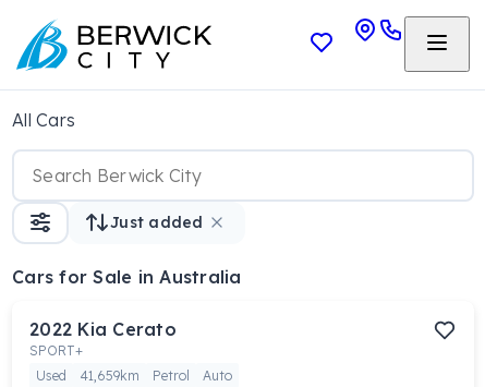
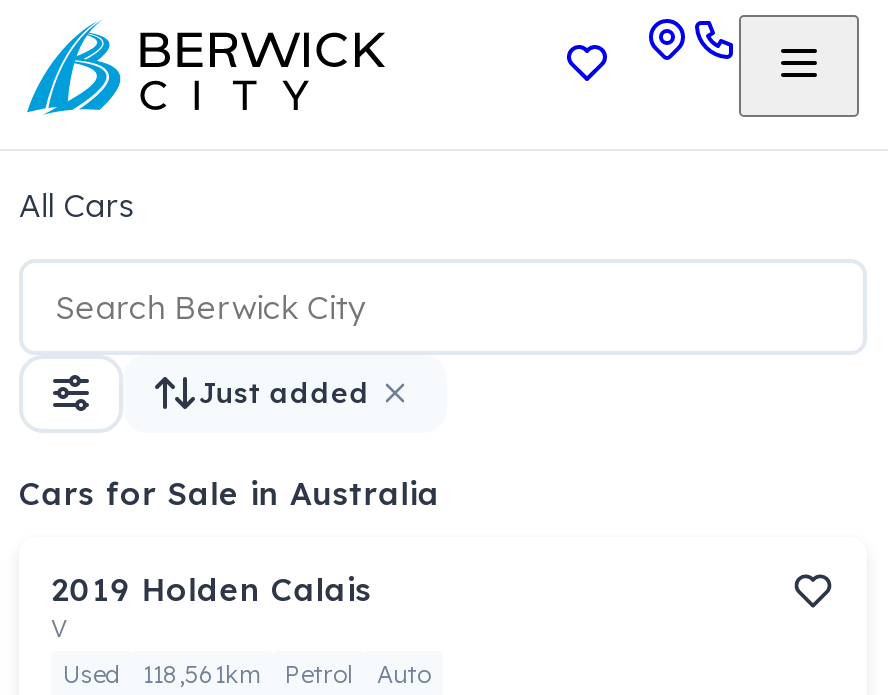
- 2022 Kia Cerato
- SPORT+
+ 2019 Holden Calais
+ V

- Used 41,659km Petrol Auto
+ Used 118,561km Petrol Auto
